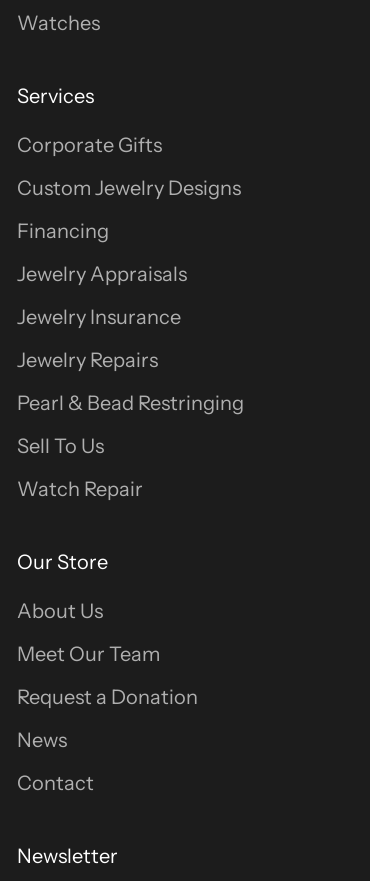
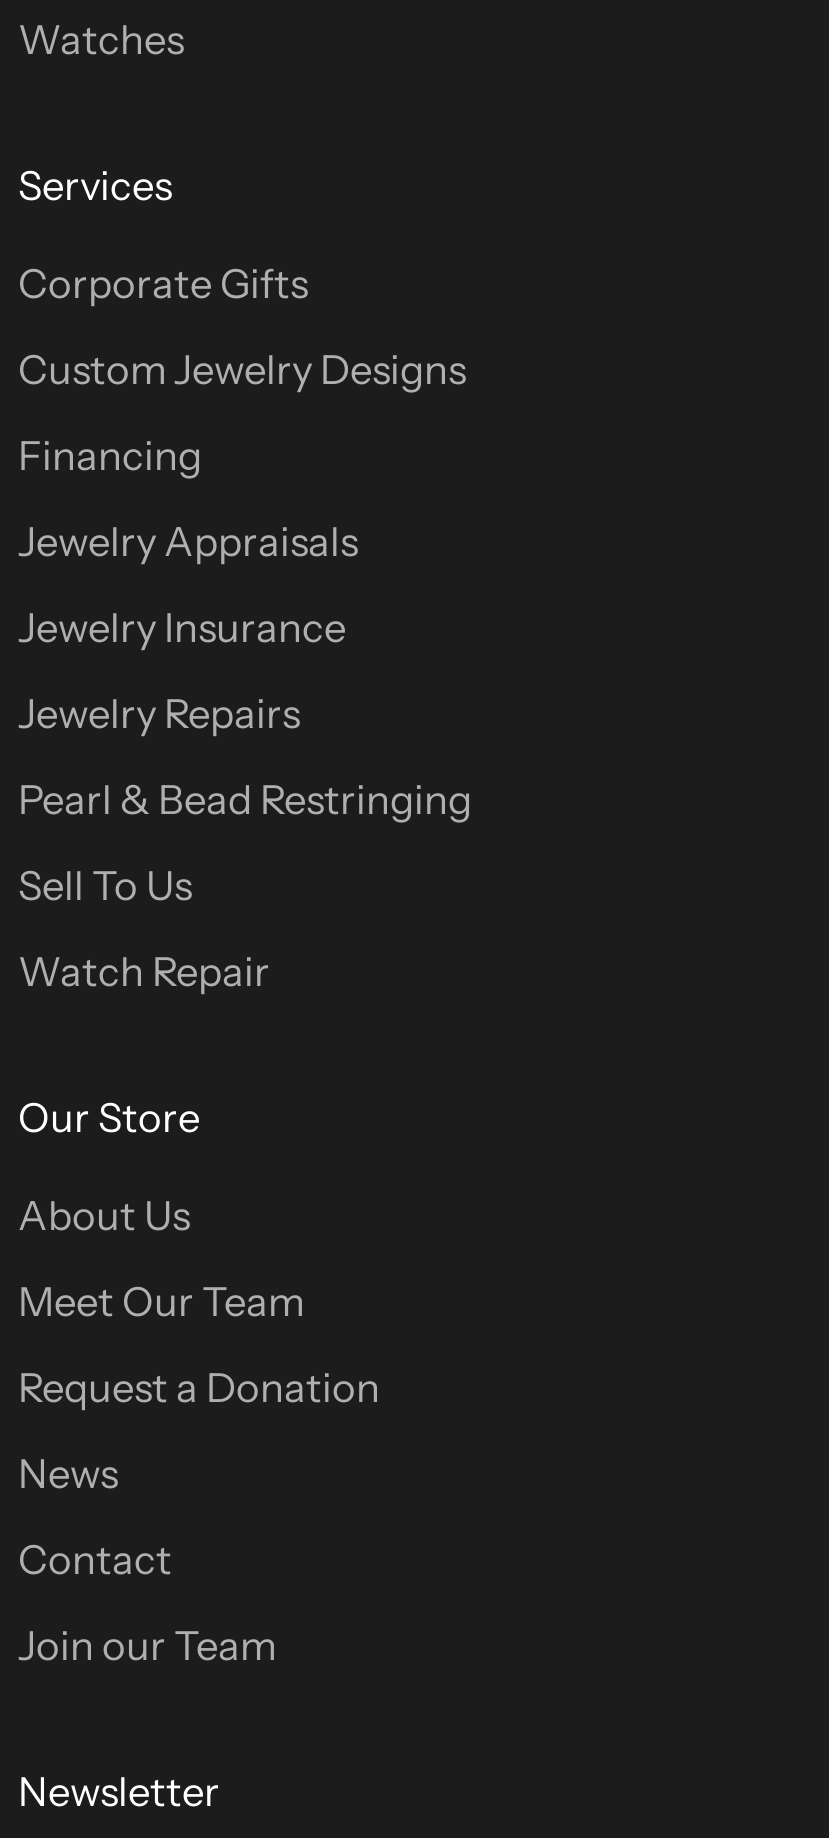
+ Join our Team
